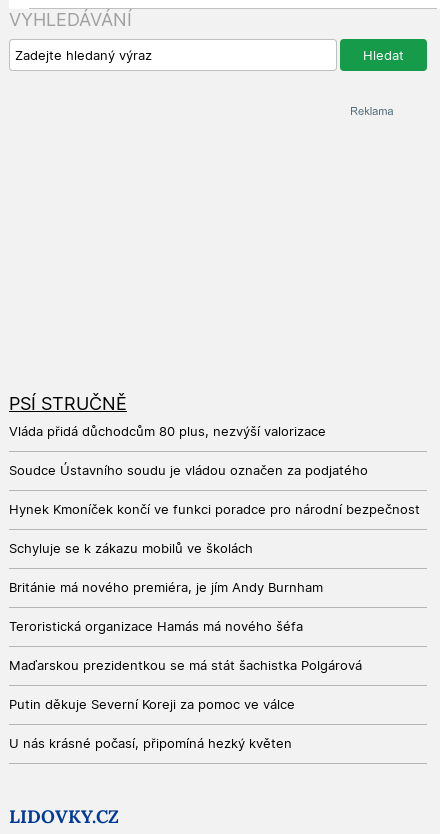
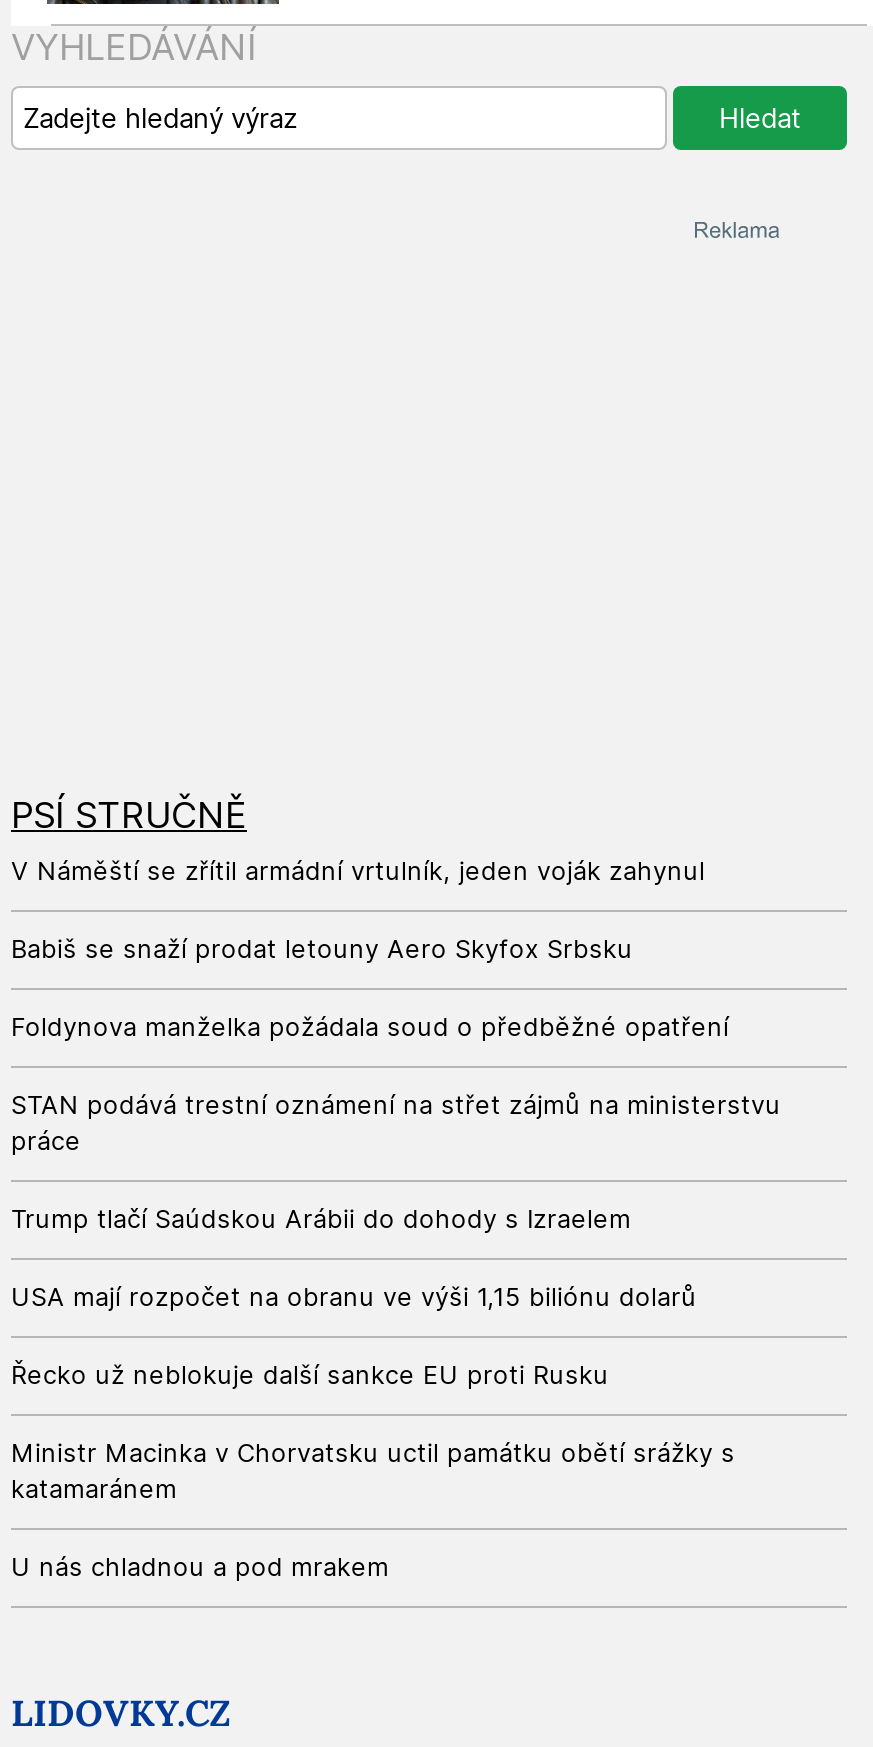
- Vláda přidá důchodcům 80 plus, nezvýší valorizace
+ V Náměští se zřítil armádní vrtulník, jeden voják zahynul

- Soudce Ústavního soudu je vládou označen za podjatého
+ Babiš se snaží prodat letouny Aero Skyfox Srbsku

- Hynek Kmoníček končí ve funkci poradce pro národní bezpečnost
+ Foldynova manželka požádala soud o předběžné opatření

- Schyluje se k zákazu mobilů ve školách
+ STAN podává trestní oznámení na střet zájmů na ministerstvu
+ práce

- Británie má nového premiéra, je jím Andy Burnham
+ Trump tlačí Saúdskou Arábii do dohody s Izraelem

- Teroristická organizace Hamás má nového šéfa
+ USA mají rozpočet na obranu ve výši 1,15 biliónu dolarů

- Maďarskou prezidentkou se má stát šachistka Polgárová
+ Řecko už neblokuje další sankce EU proti Rusku

- Putin děkuje Severní Koreji za pomoc ve válce
+ Ministr Macinka v Chorvatsku uctil památku obětí srážky s
+ katamaránem

- U nás krásné počasí, připomíná hezký květen
+ U nás chladnou a pod mrakem
